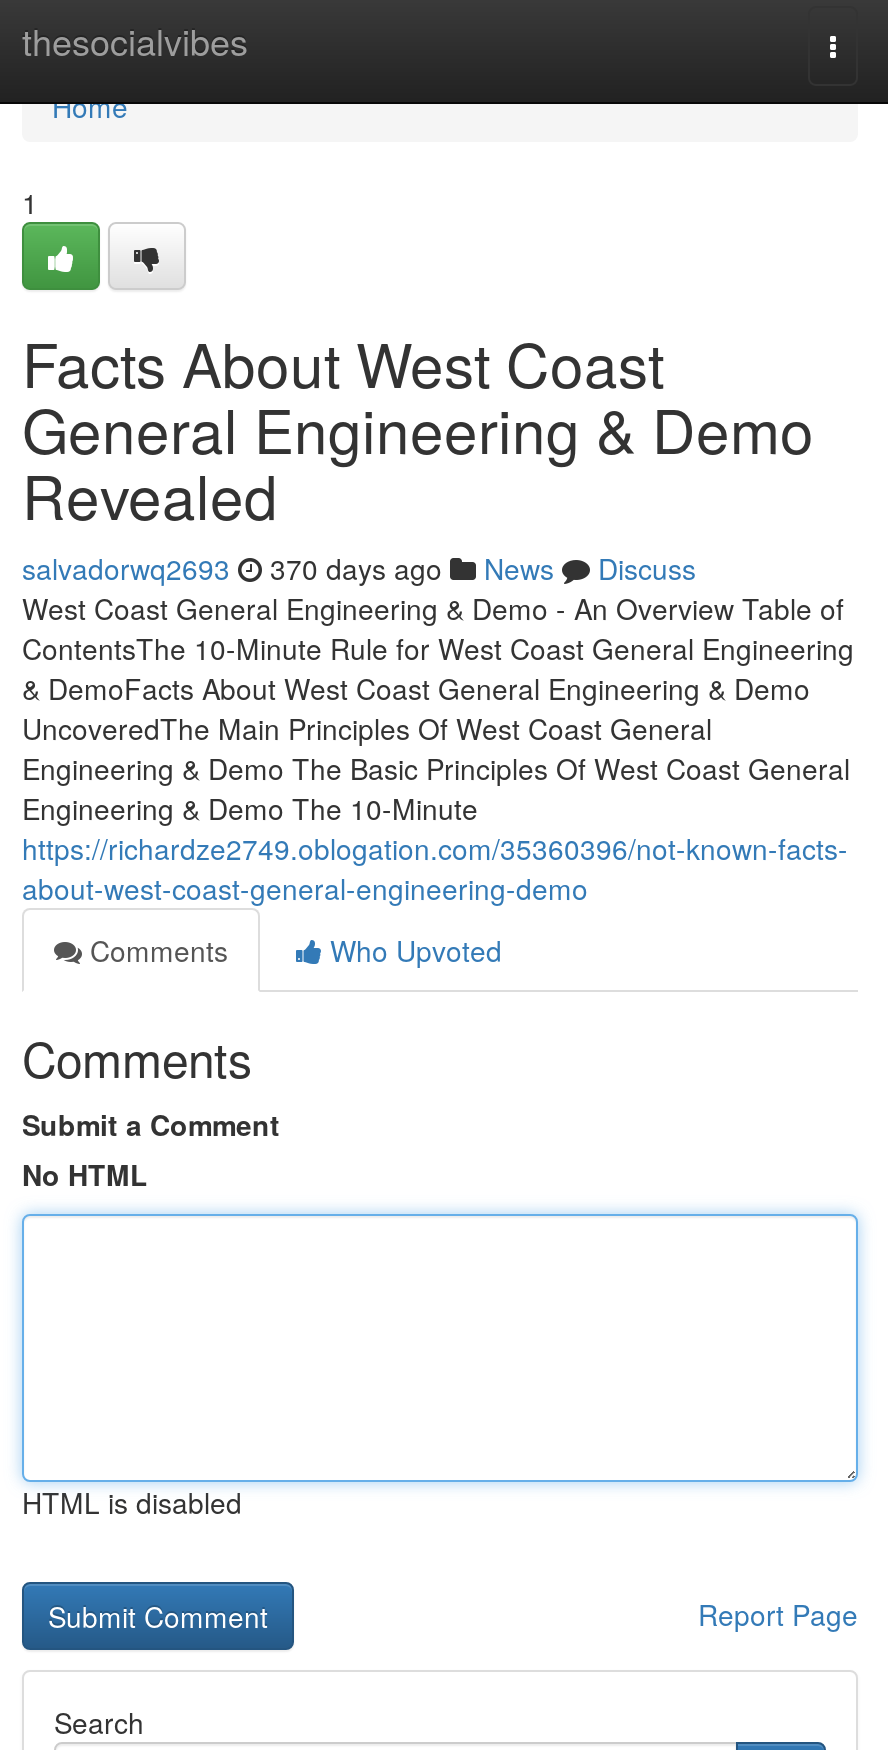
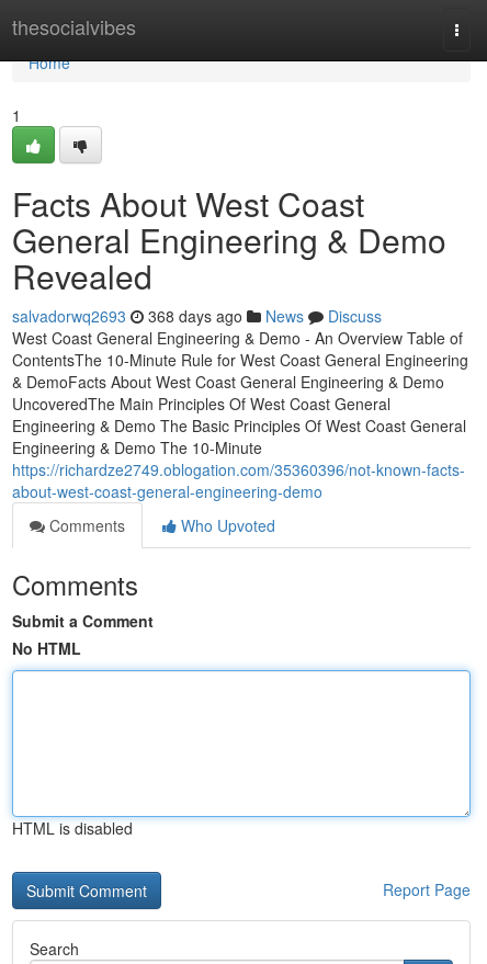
- salvadorwq2693 370 days ago News Discuss
+ salvadorwq2693 368 days ago News Discuss
